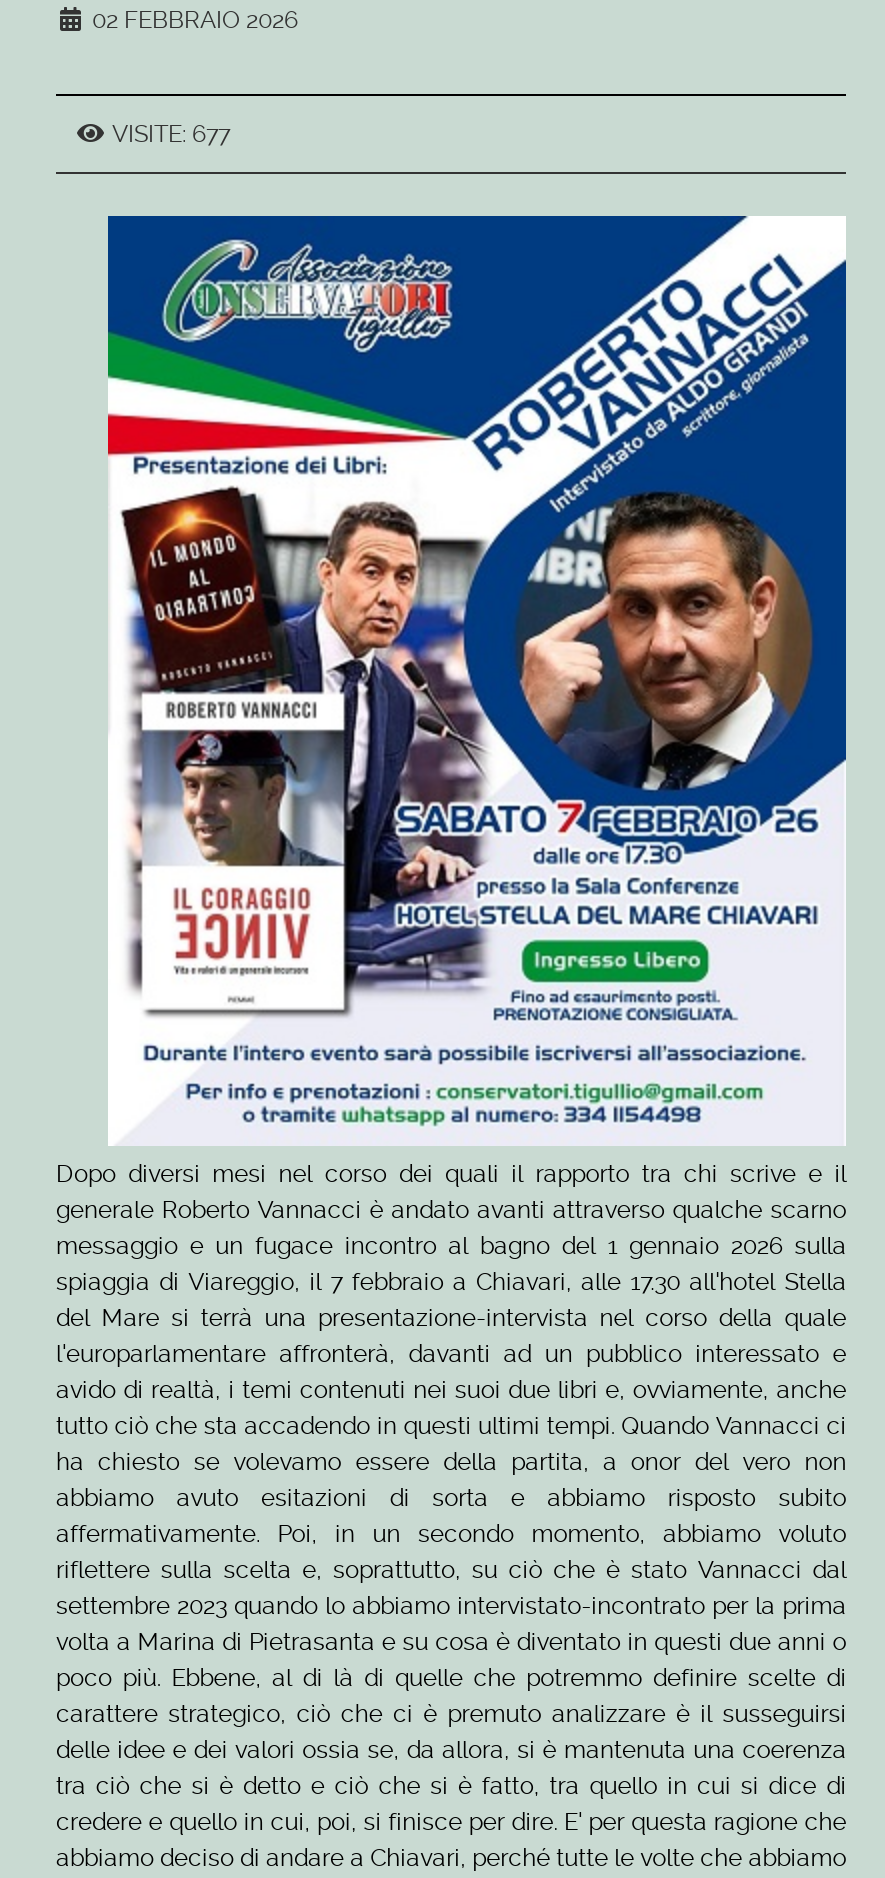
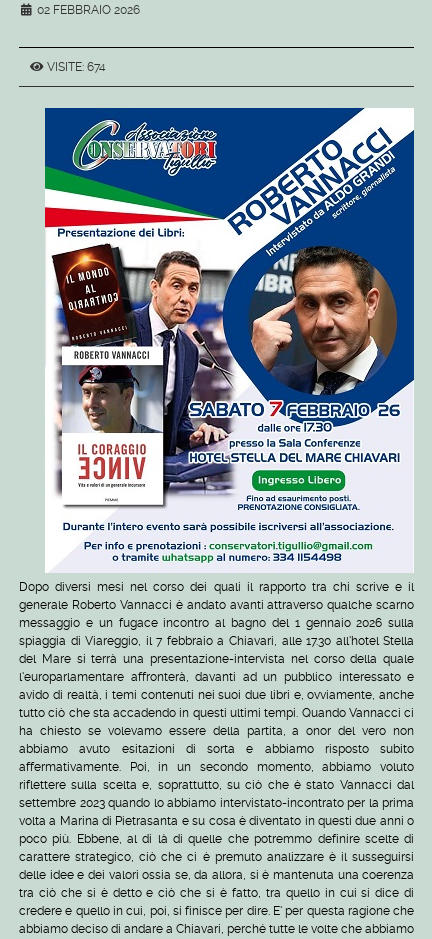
- VISITE: 677
+ VISITE: 674
